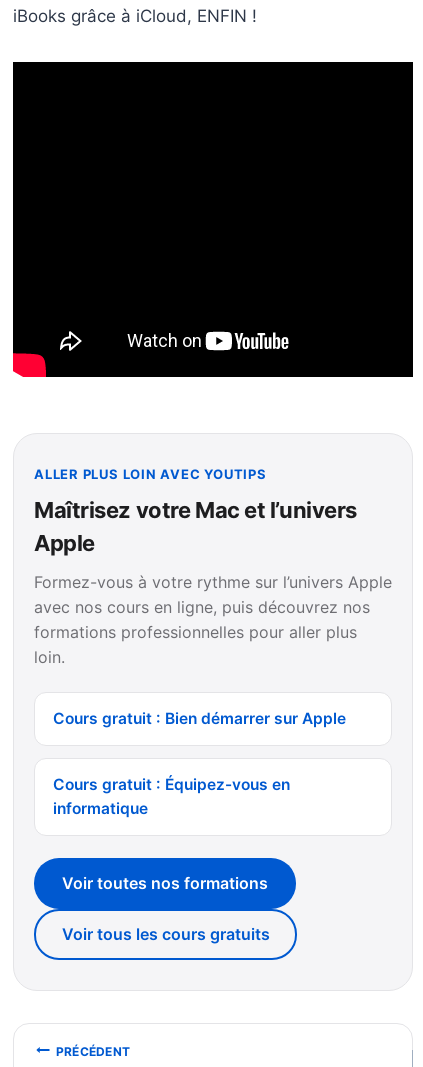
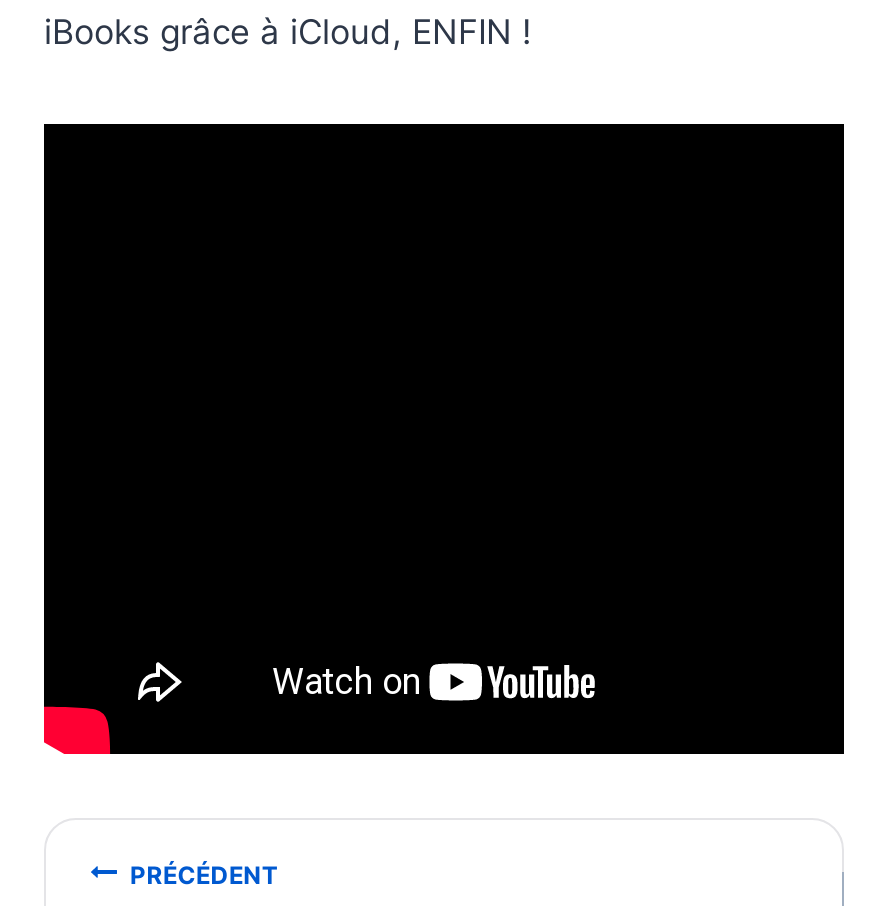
- ALLER PLUS LOIN AVEC YOUTIPS
- Maîtrisez votre Mac et l’univers
- Apple
- Formez-vous à votre rythme sur l’univers Apple
- avec nos cours en ligne, puis découvrez nos
- formations professionnelles pour aller plus
- loin.
- Cours gratuit : Bien démarrer sur Apple
- Cours gratuit : Équipez-vous en
- informatique

- [image]
- Voir toutes nos formations
- Voir tous les cours gratuits
